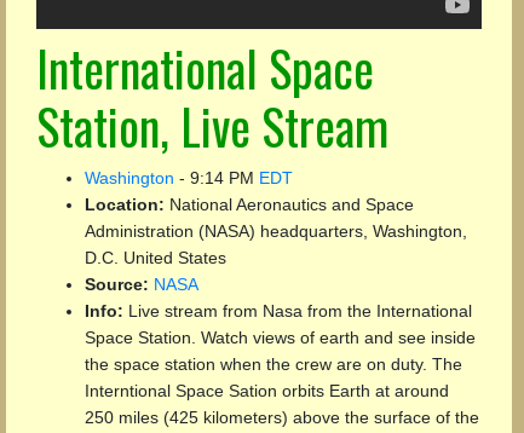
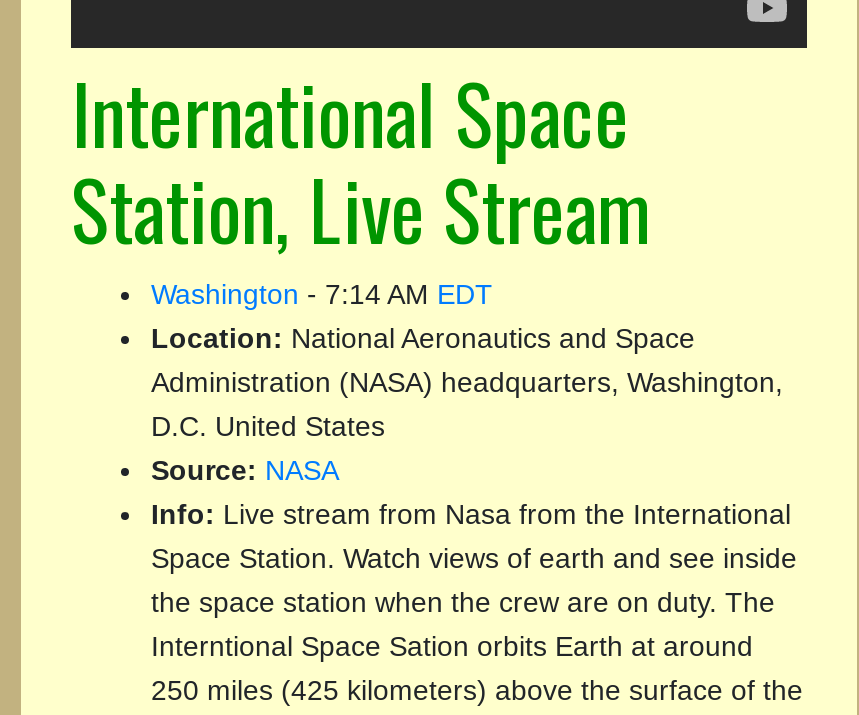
- Washington - 9:14 PM EDT
+ Washington - 7:14 AM EDT
